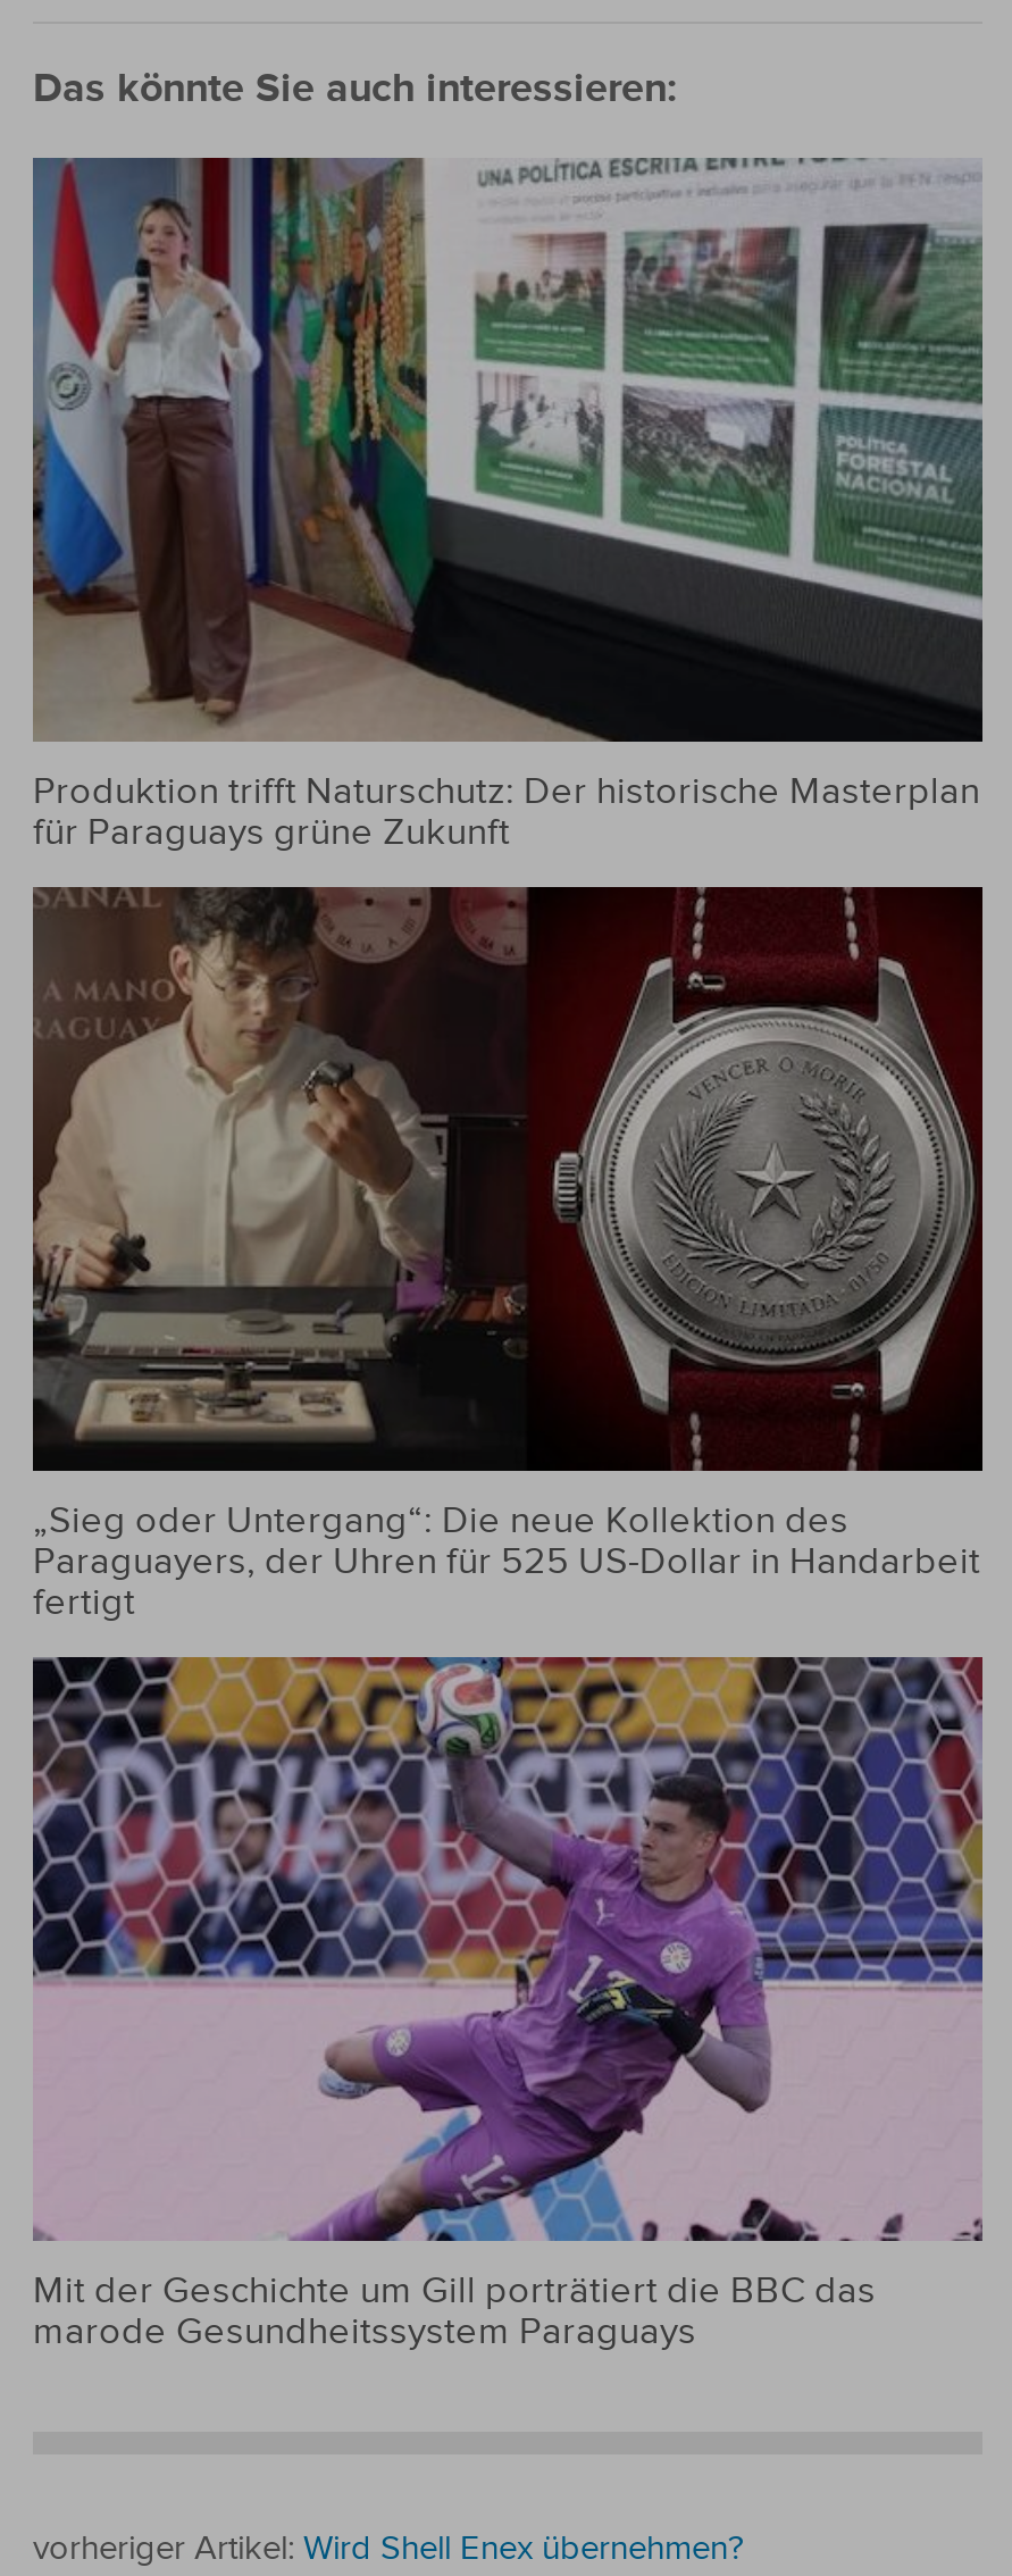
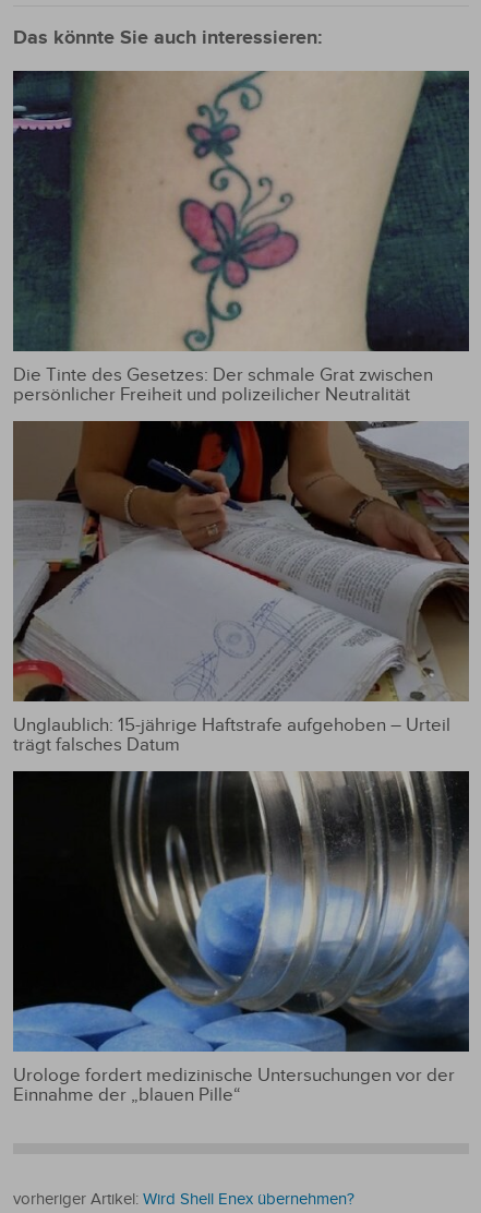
- [image]
- Produktion trifft Naturschutz: Der historische Masterplan
- für Paraguays grüne Zukunft
+ [image]
+ Die Tinte des Gesetzes: Der schmale Grat zwischen
+ persönlicher Freiheit und polizeilicher Neutralität

- [image]
- „Sieg oder Untergang“: Die neue Kollektion des
- Paraguayers, der Uhren für 525 US-Dollar in Handarbeit
- fertigt
+ [image]
+ Unglaublich: 15-jährige Haftstrafe aufgehoben – Urteil
+ trägt falsches Datum

- [image]
- Mit der Geschichte um Gill porträtiert die BBC das
- marode Gesundheitssystem Paraguays
+ [image]
+ Urologe fordert medizinische Untersuchungen vor der
+ Einnahme der „blauen Pille“
